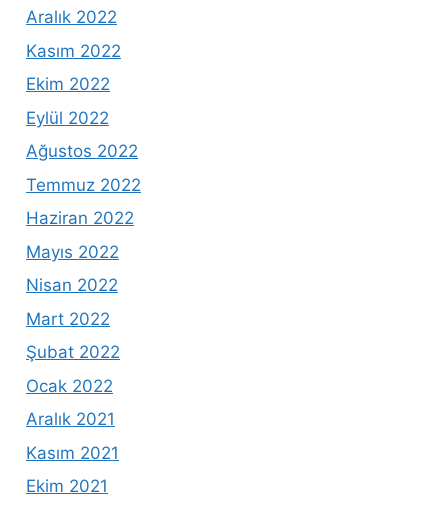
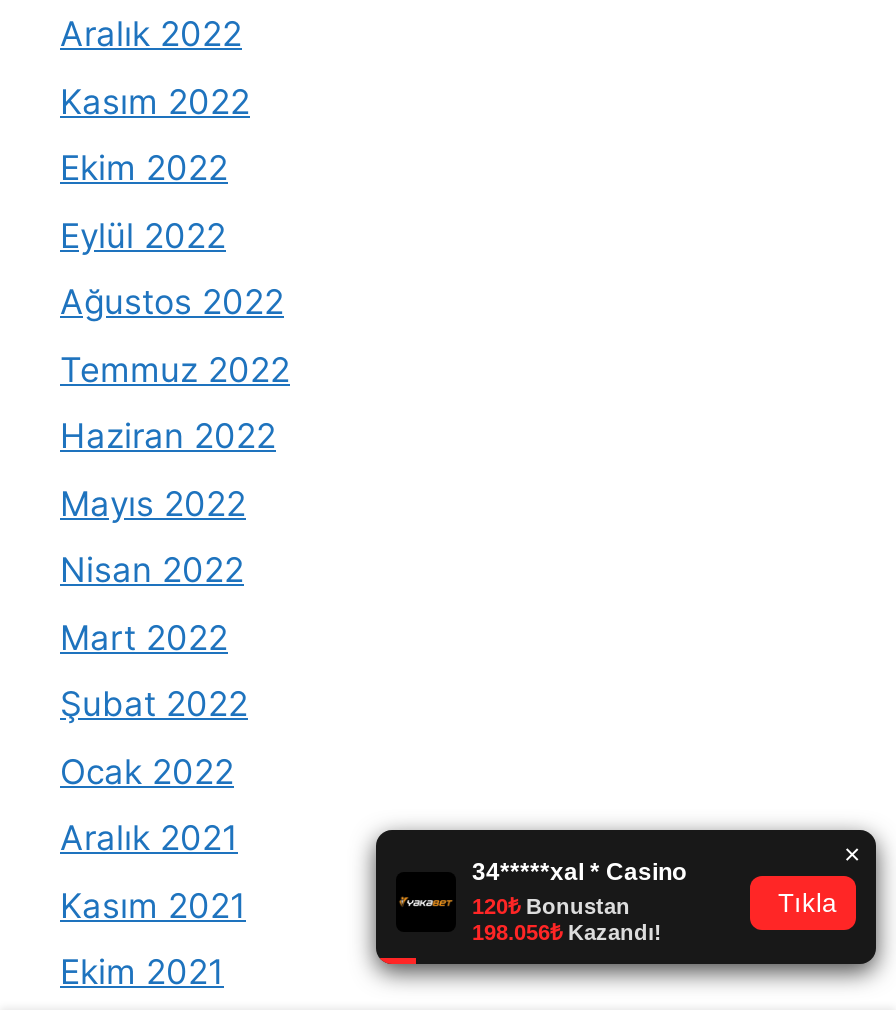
+ [image]
